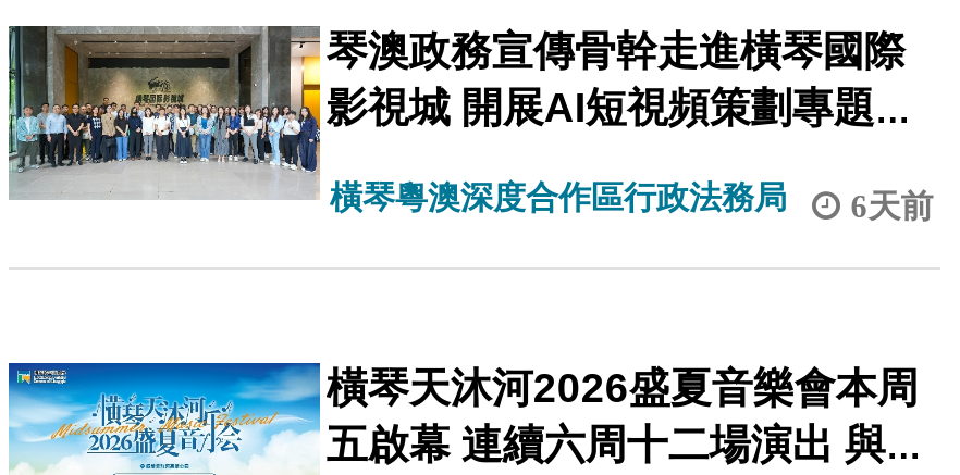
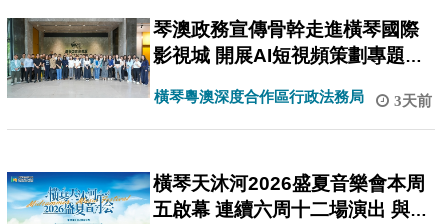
- 橫琴粵澳深度合作區行政法務局 6天前
+ 橫琴粵澳深度合作區行政法務局 3天前
